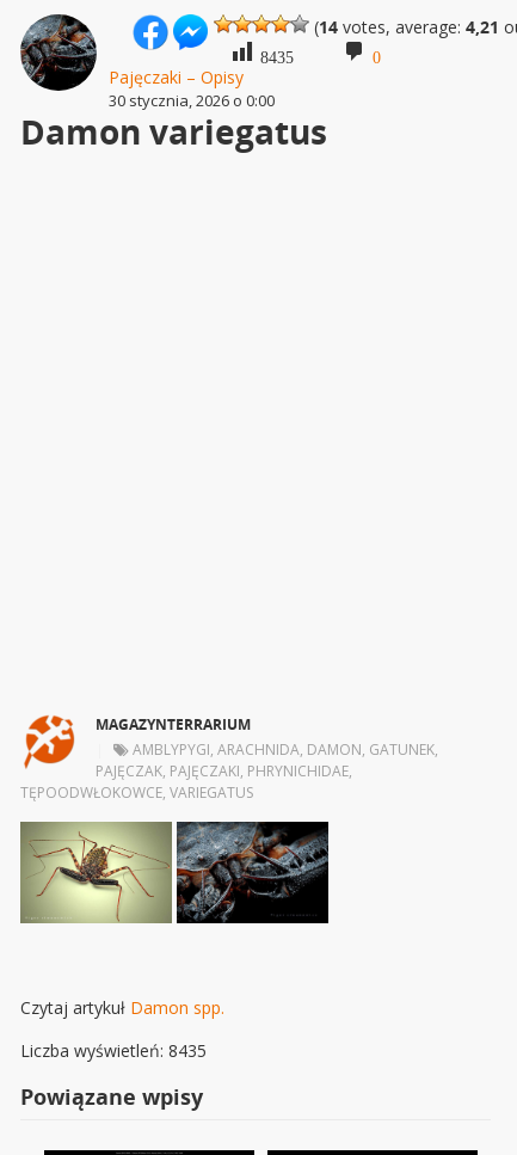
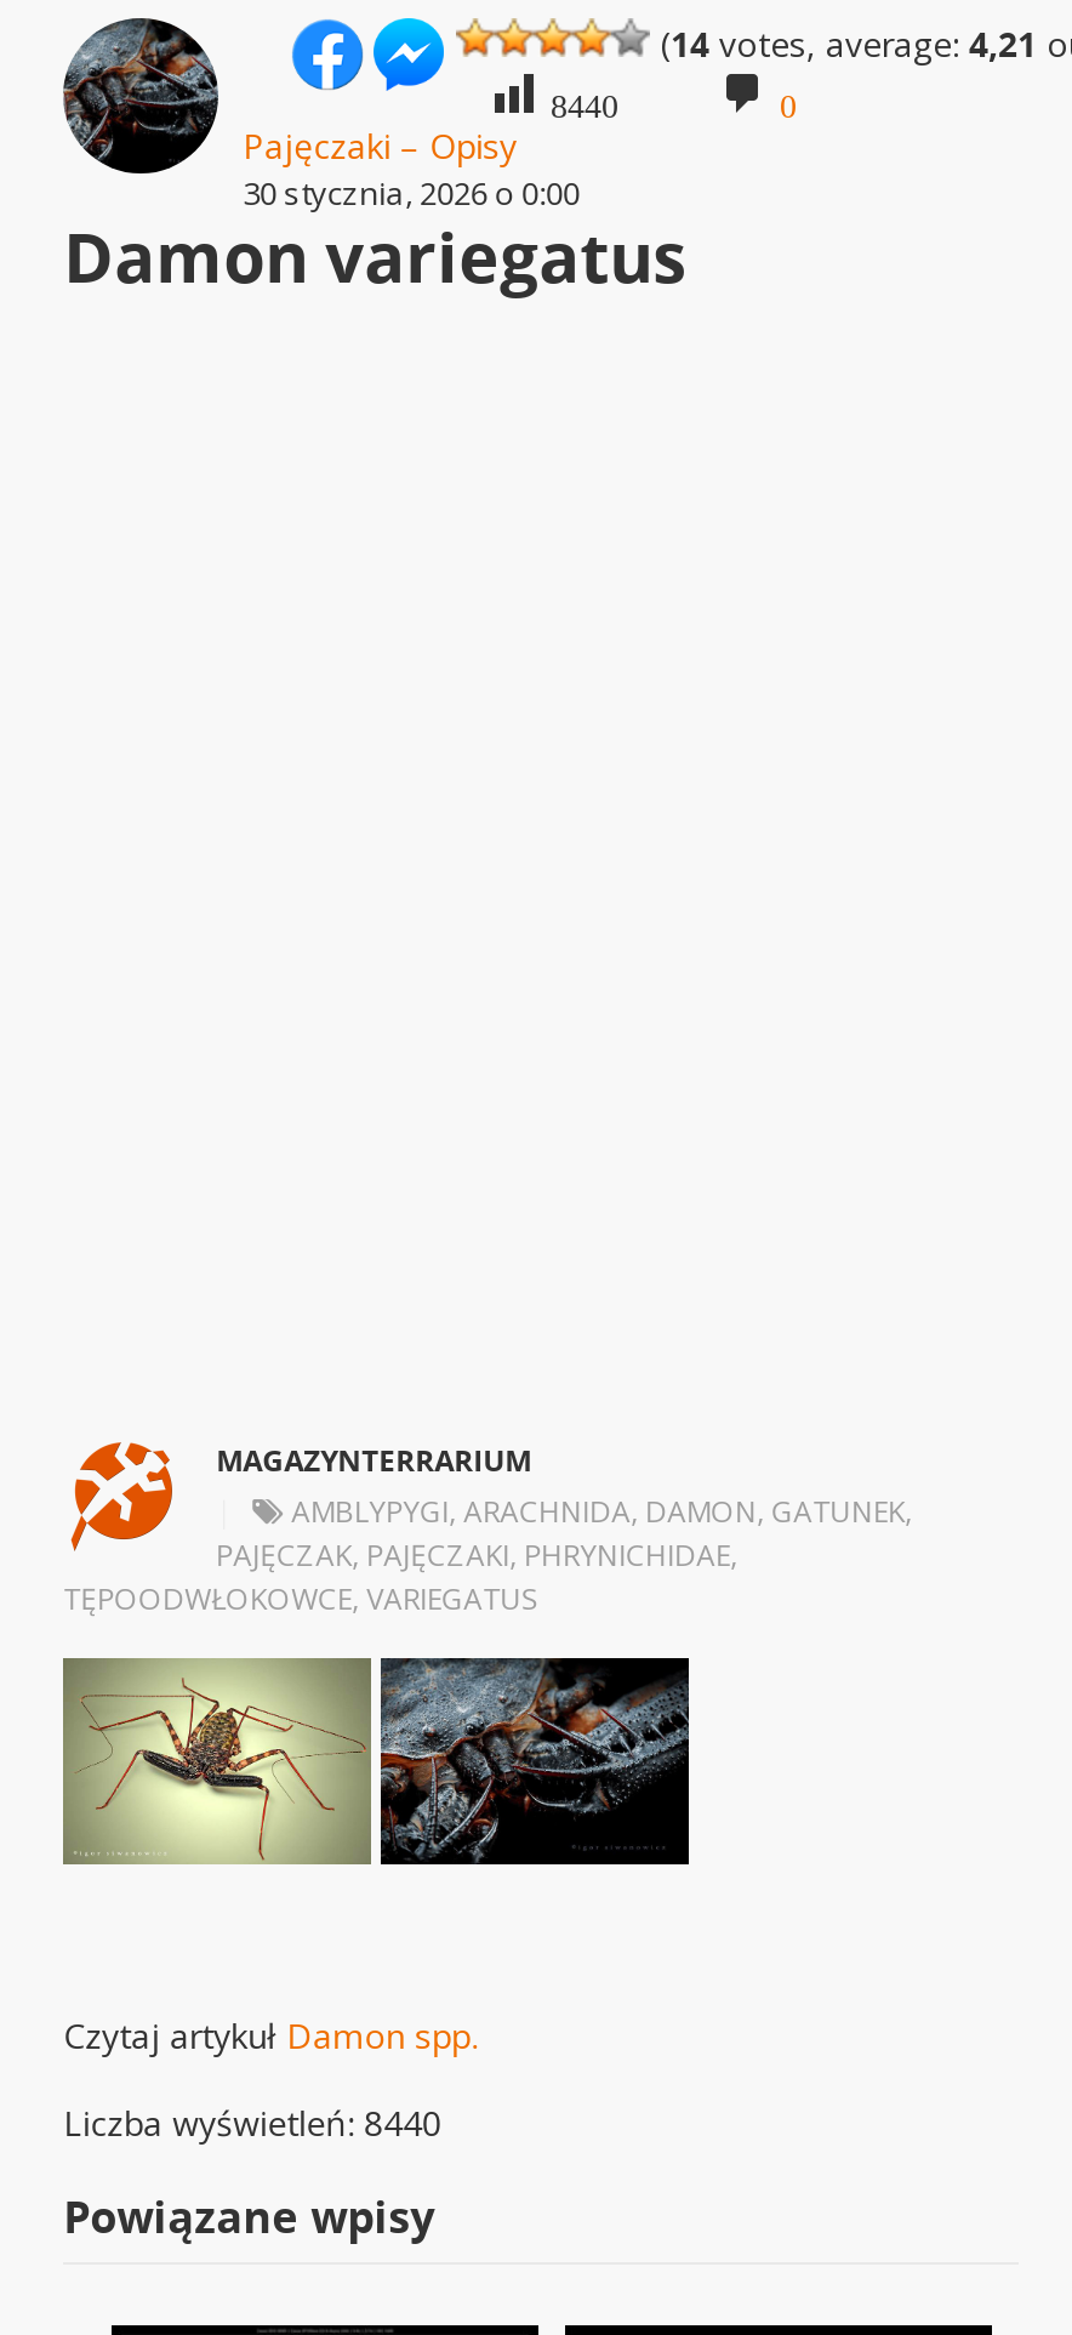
- 8435
+ 8440

- Liczba wyświetleń: 8435
+ Liczba wyświetleń: 8440
